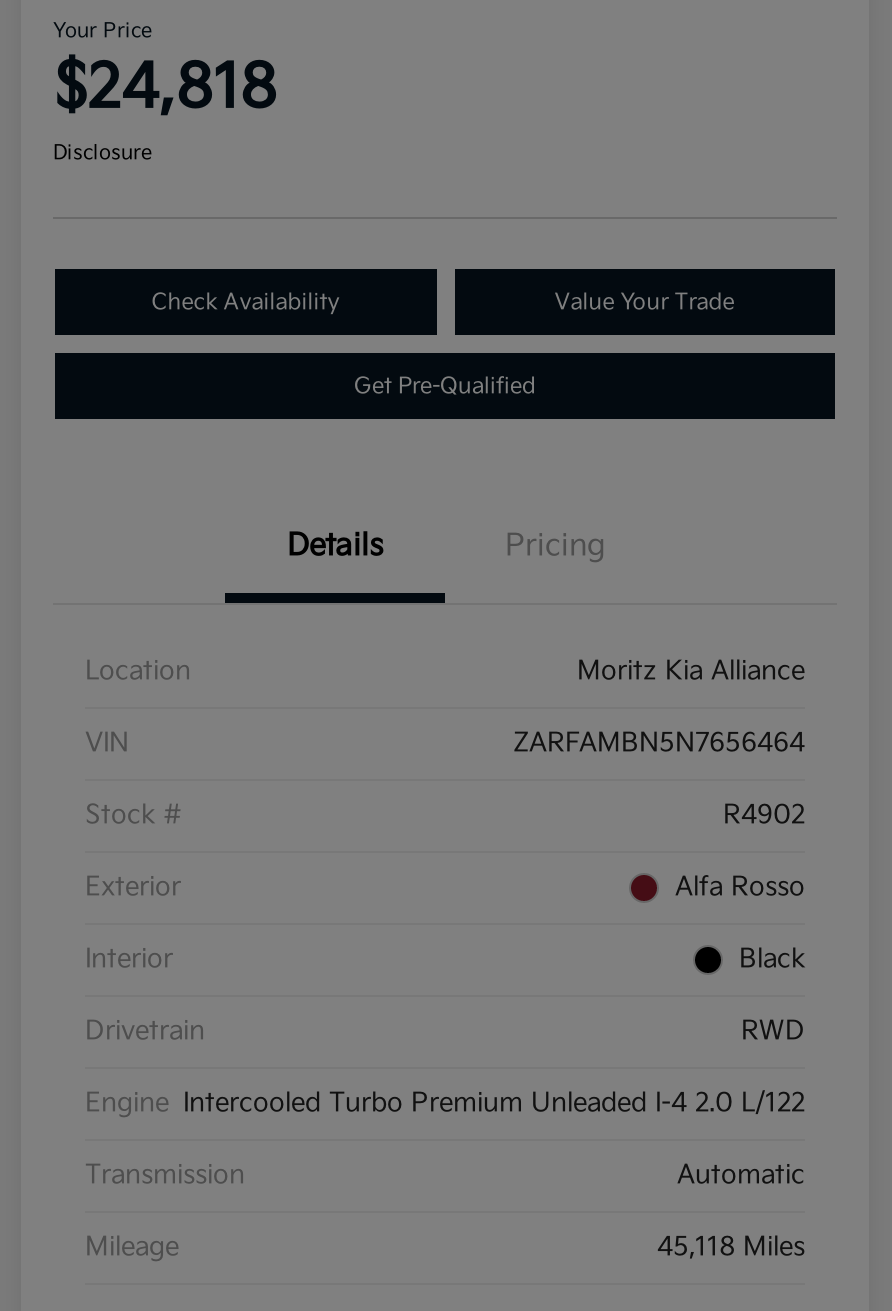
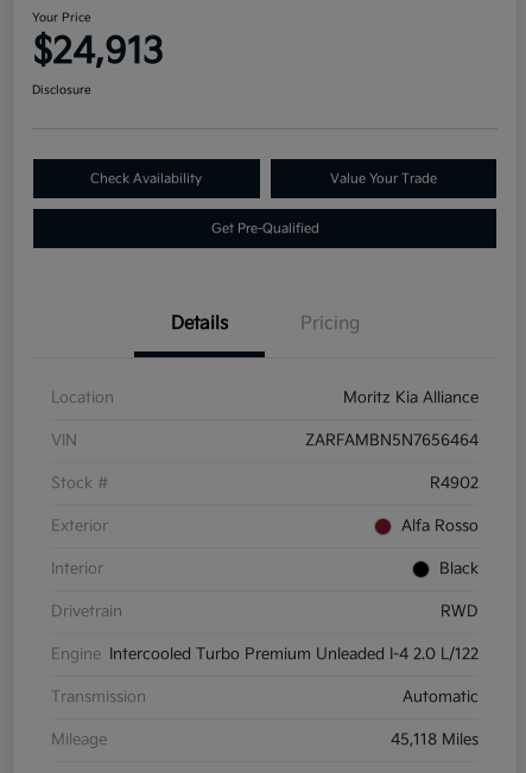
- $24,818
+ $24,913
